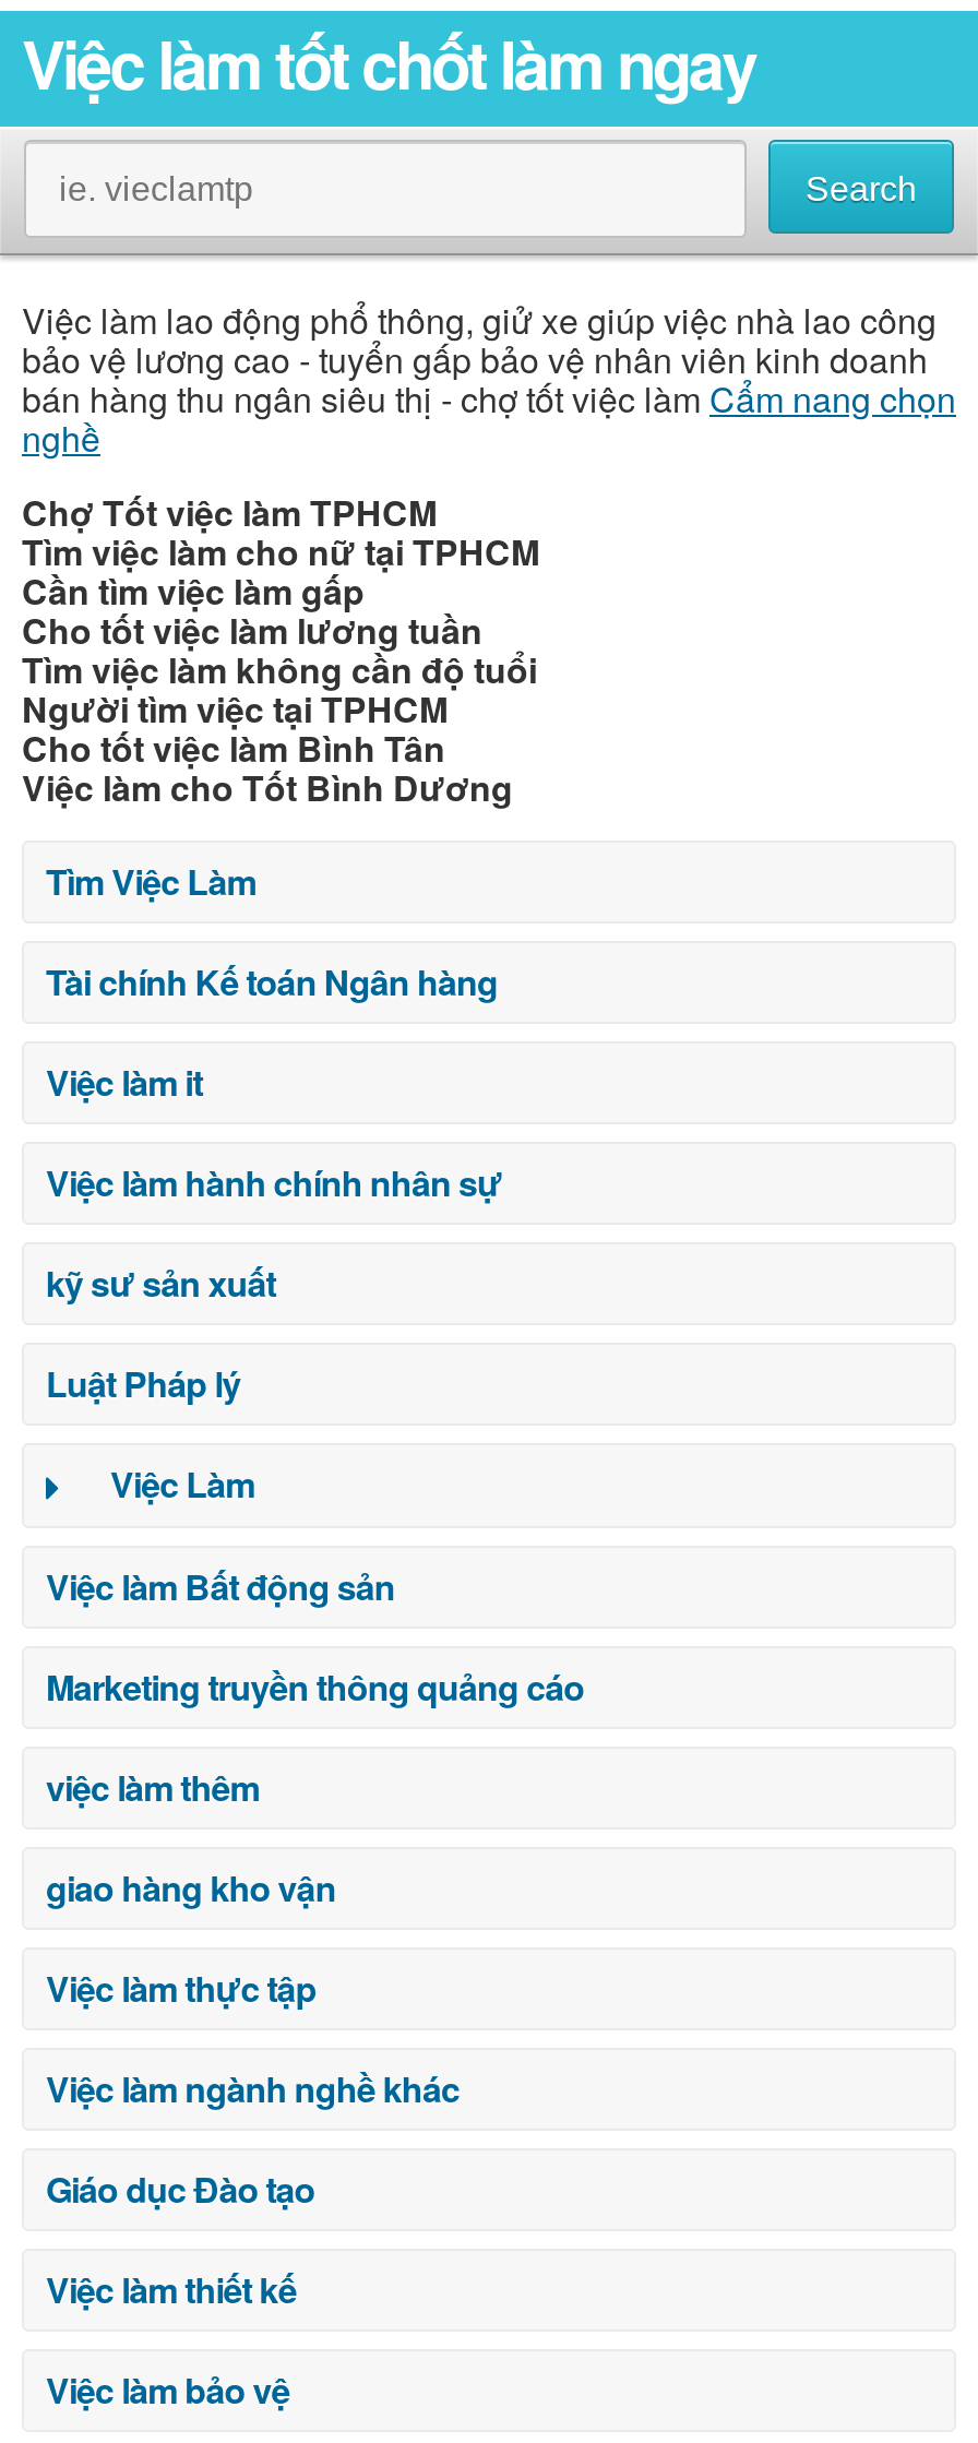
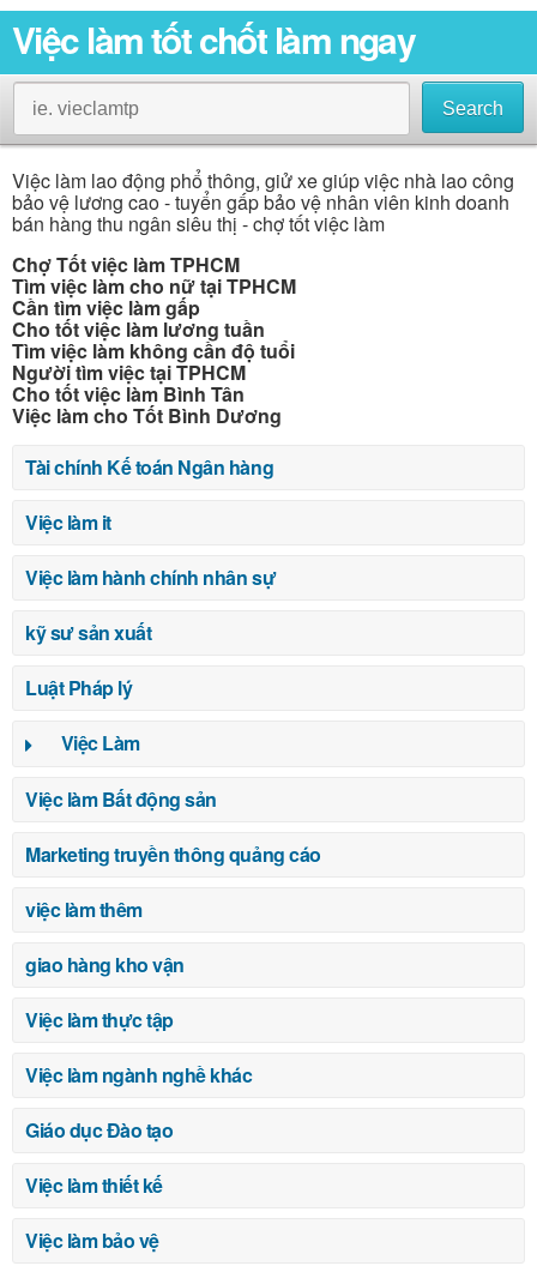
- bán hàng thu ngân siêu thị - chợ tốt việc làmCẩm nang chọn
- nghề
+ bán hàng thu ngân siêu thị - chợ tốt việc làm

- Tìm Việc Làm
